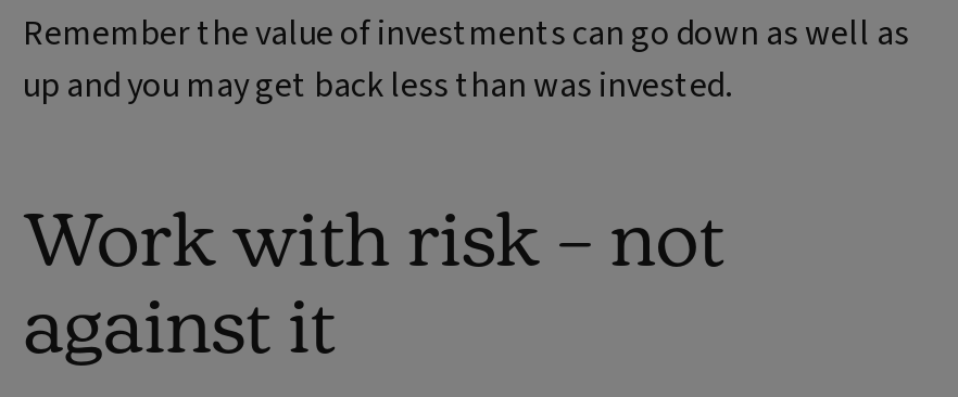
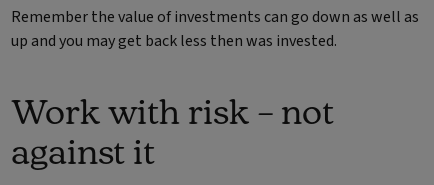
- up and you may get back less than was invested.
+ up and you may get back less then was invested.
